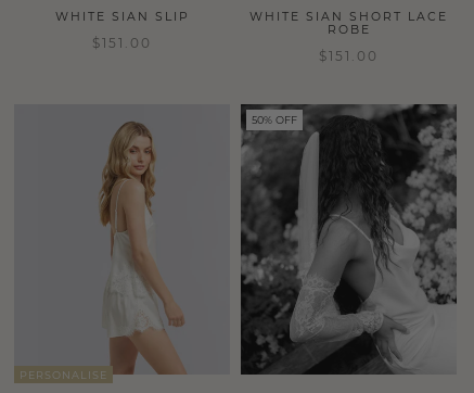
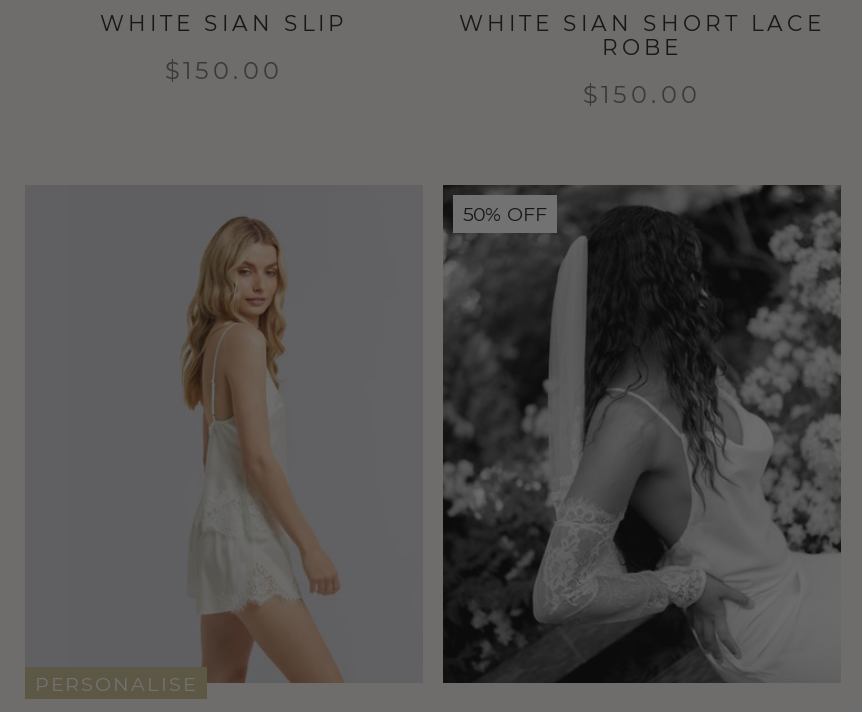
- $151.00
+ $150.00

- $151.00
+ $150.00
